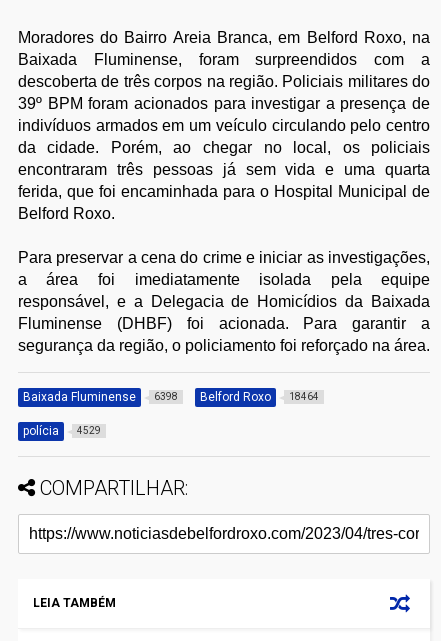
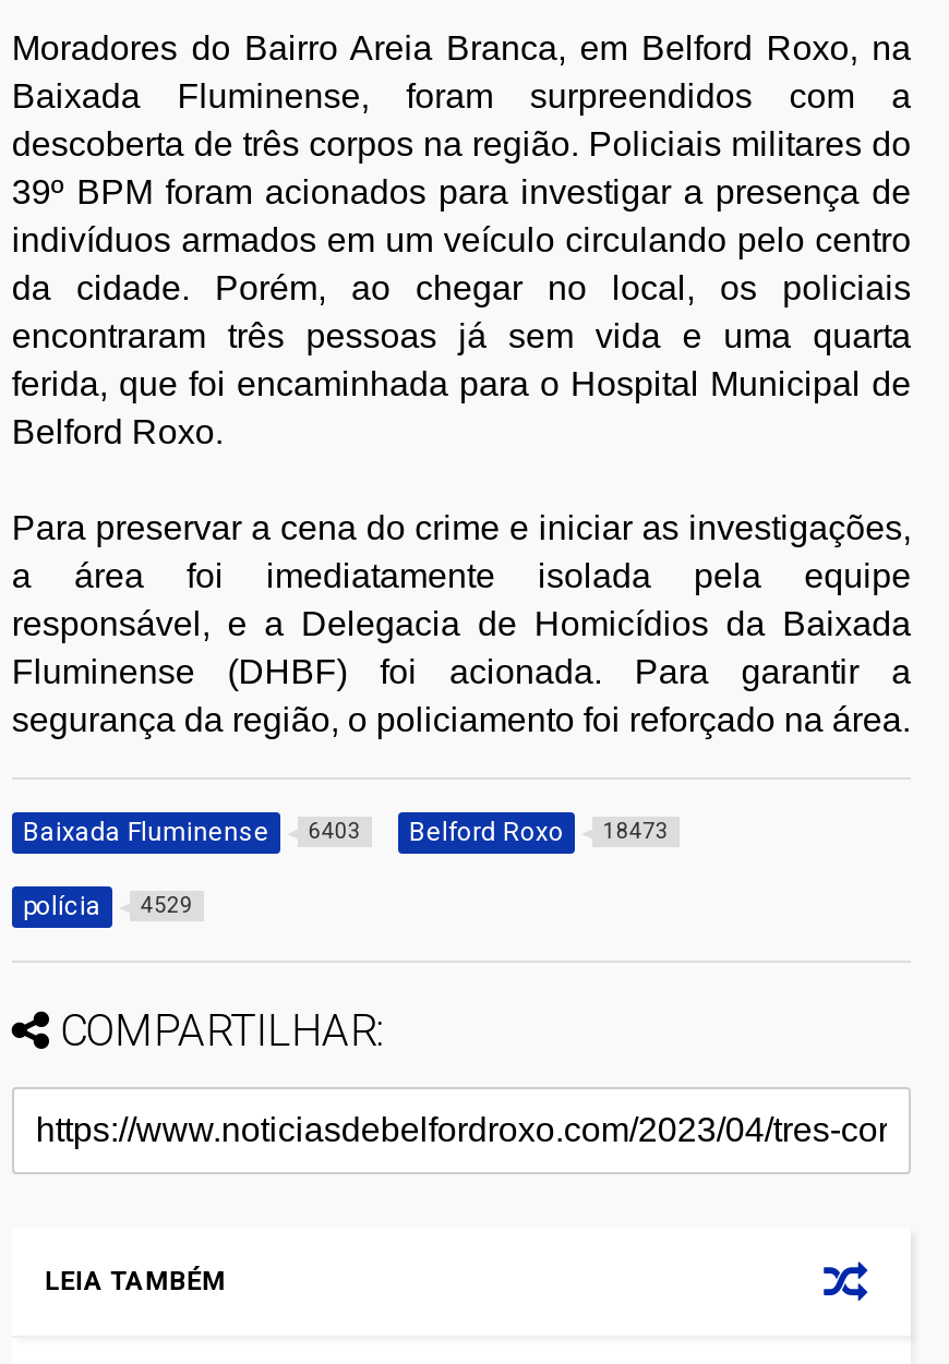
- 6398
+ 6403

- 18464
+ 18473
